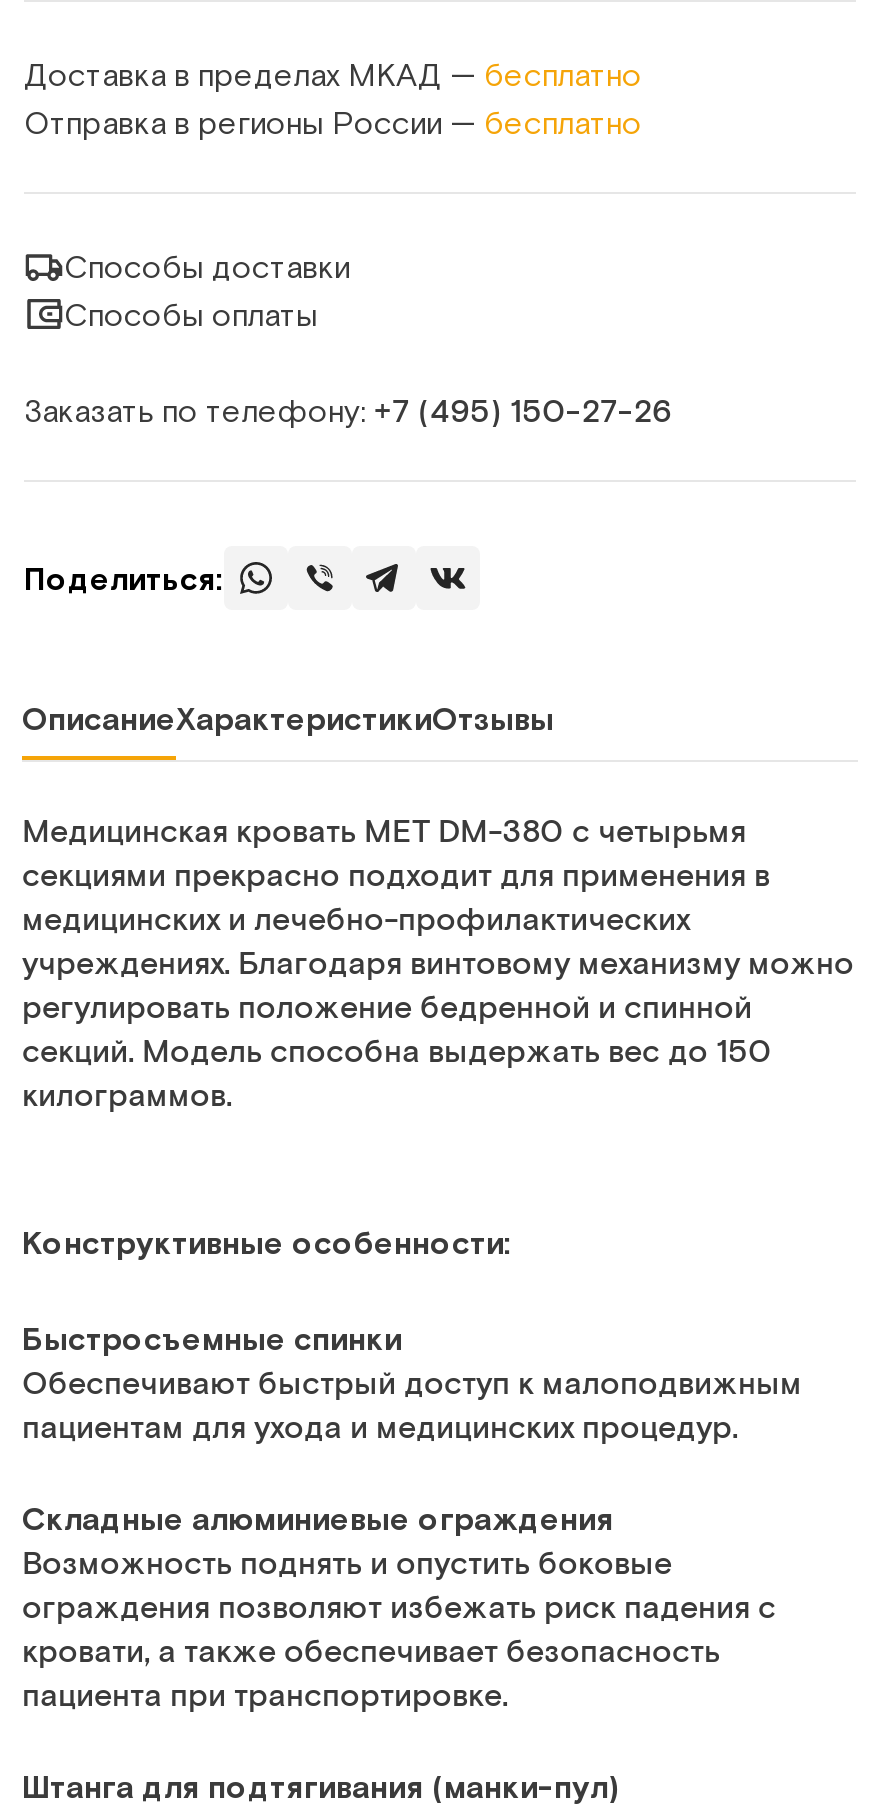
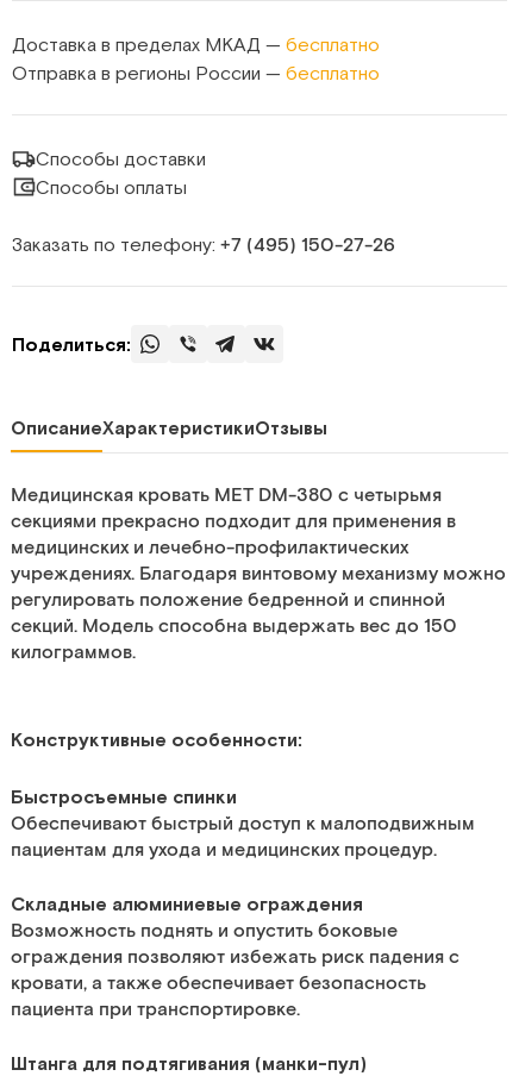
- Заказать по телефону: +7 (495) 150‑27‑26
+ Заказать по телефону: +7 (495) 150-27-26
